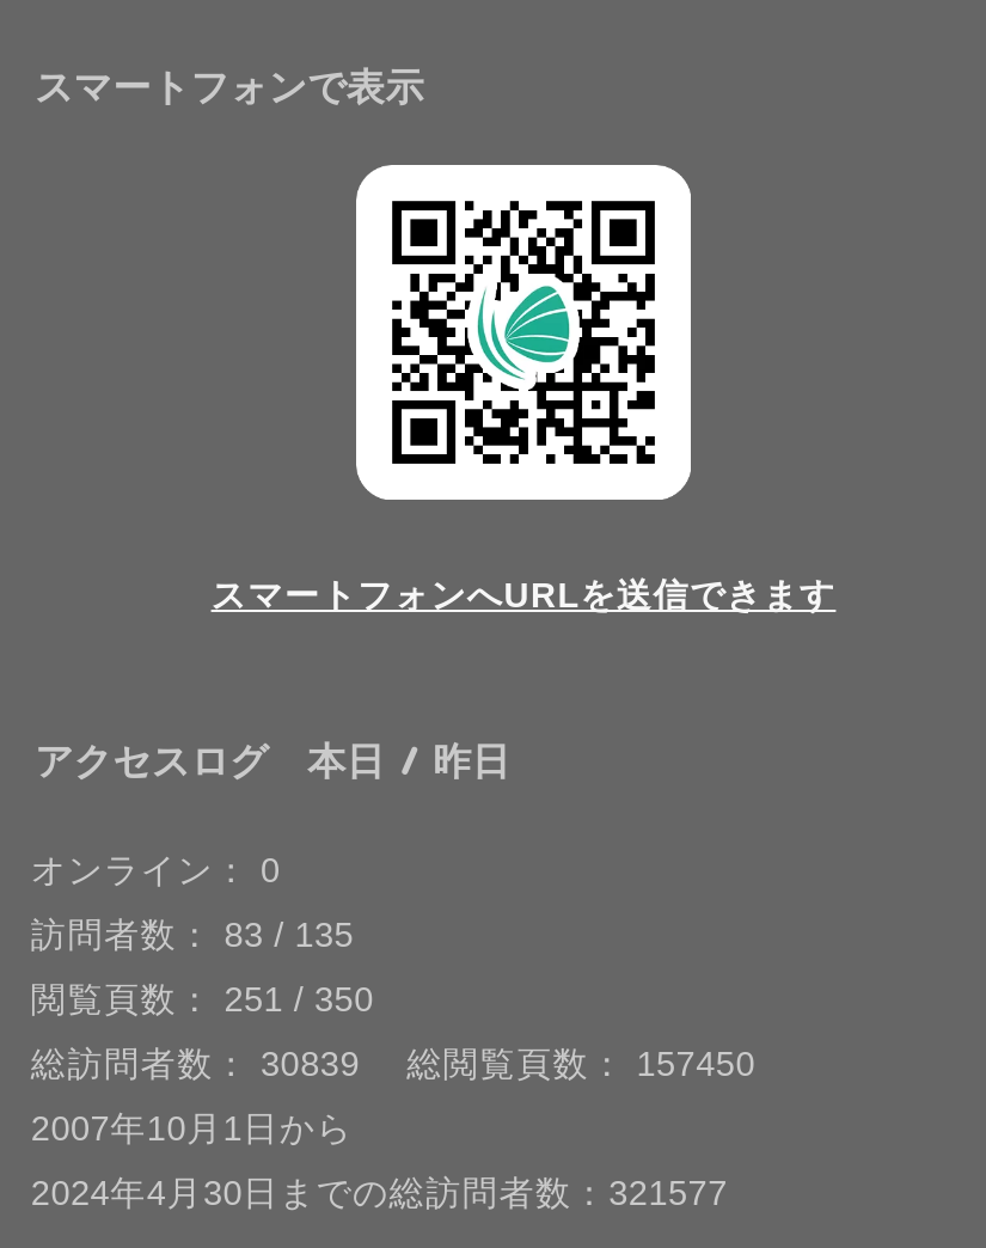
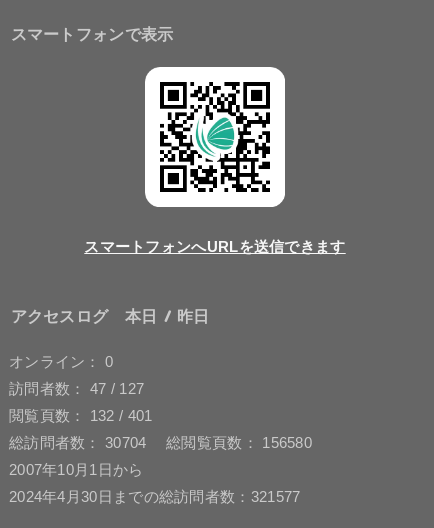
- 訪問者数： 83 / 135
+ 訪問者数： 47 / 127

- 閲覧頁数： 251 / 350
+ 閲覧頁数： 132 / 401

- 総訪問者数： 30839 総閲覧頁数： 157450
+ 総訪問者数： 30704 総閲覧頁数： 156580
